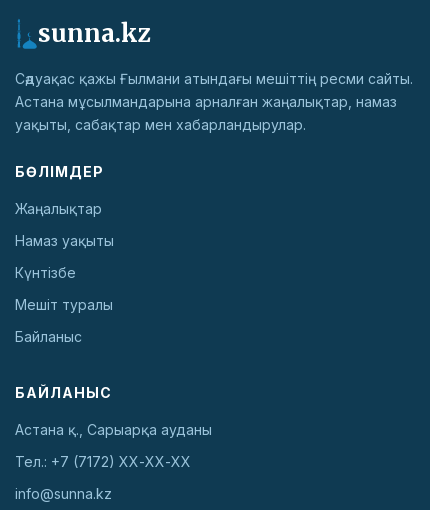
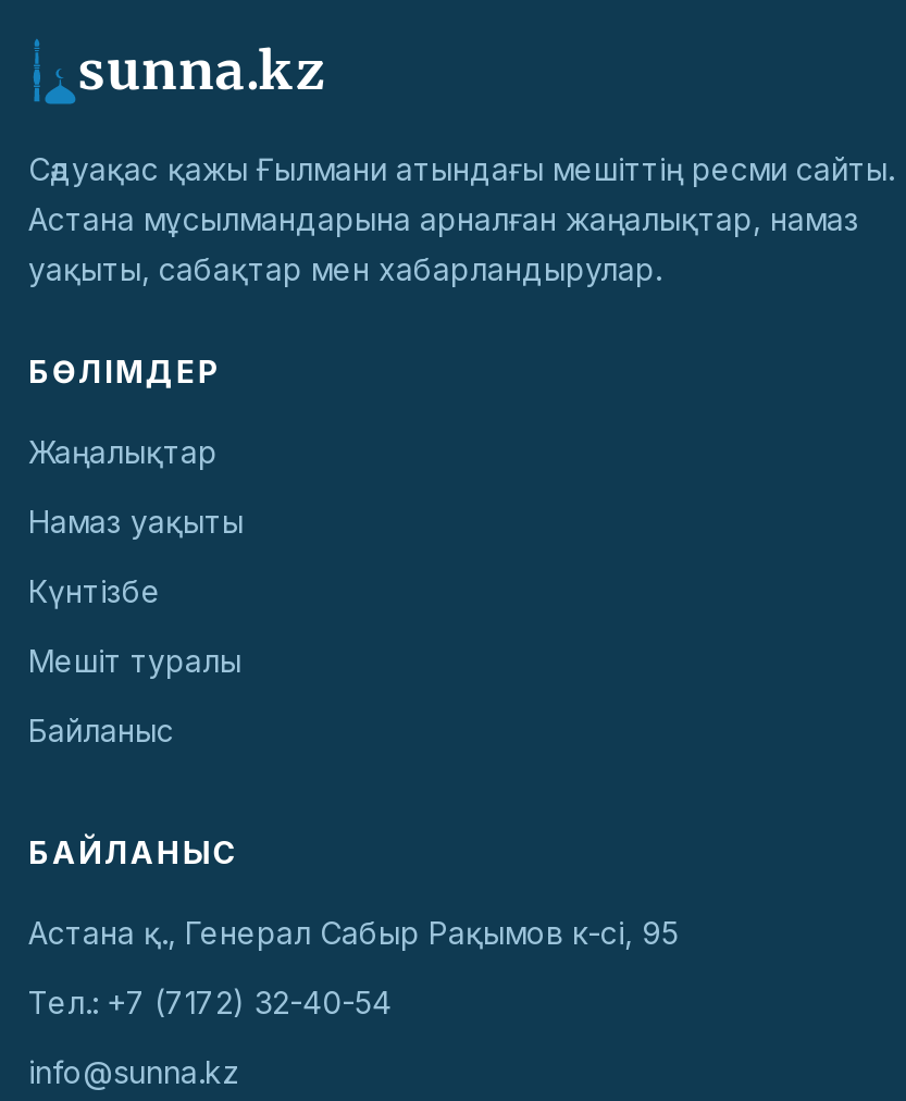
- Астана қ., Сарыарқа ауданы
+ Астана қ., Генерал Сабыр Рақымов к-сі, 95

- Тел.: +7 (7172) ХХ-ХХ-ХХ
+ Тел.: +7 (7172) 32-40-54
